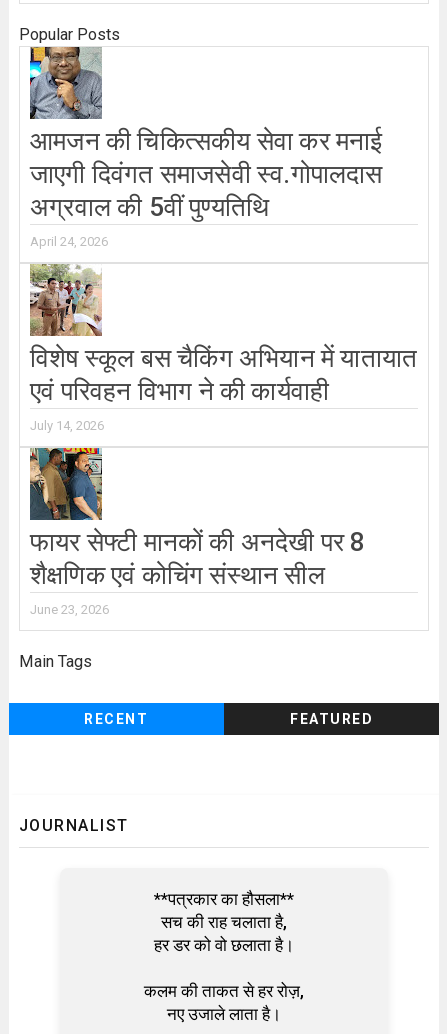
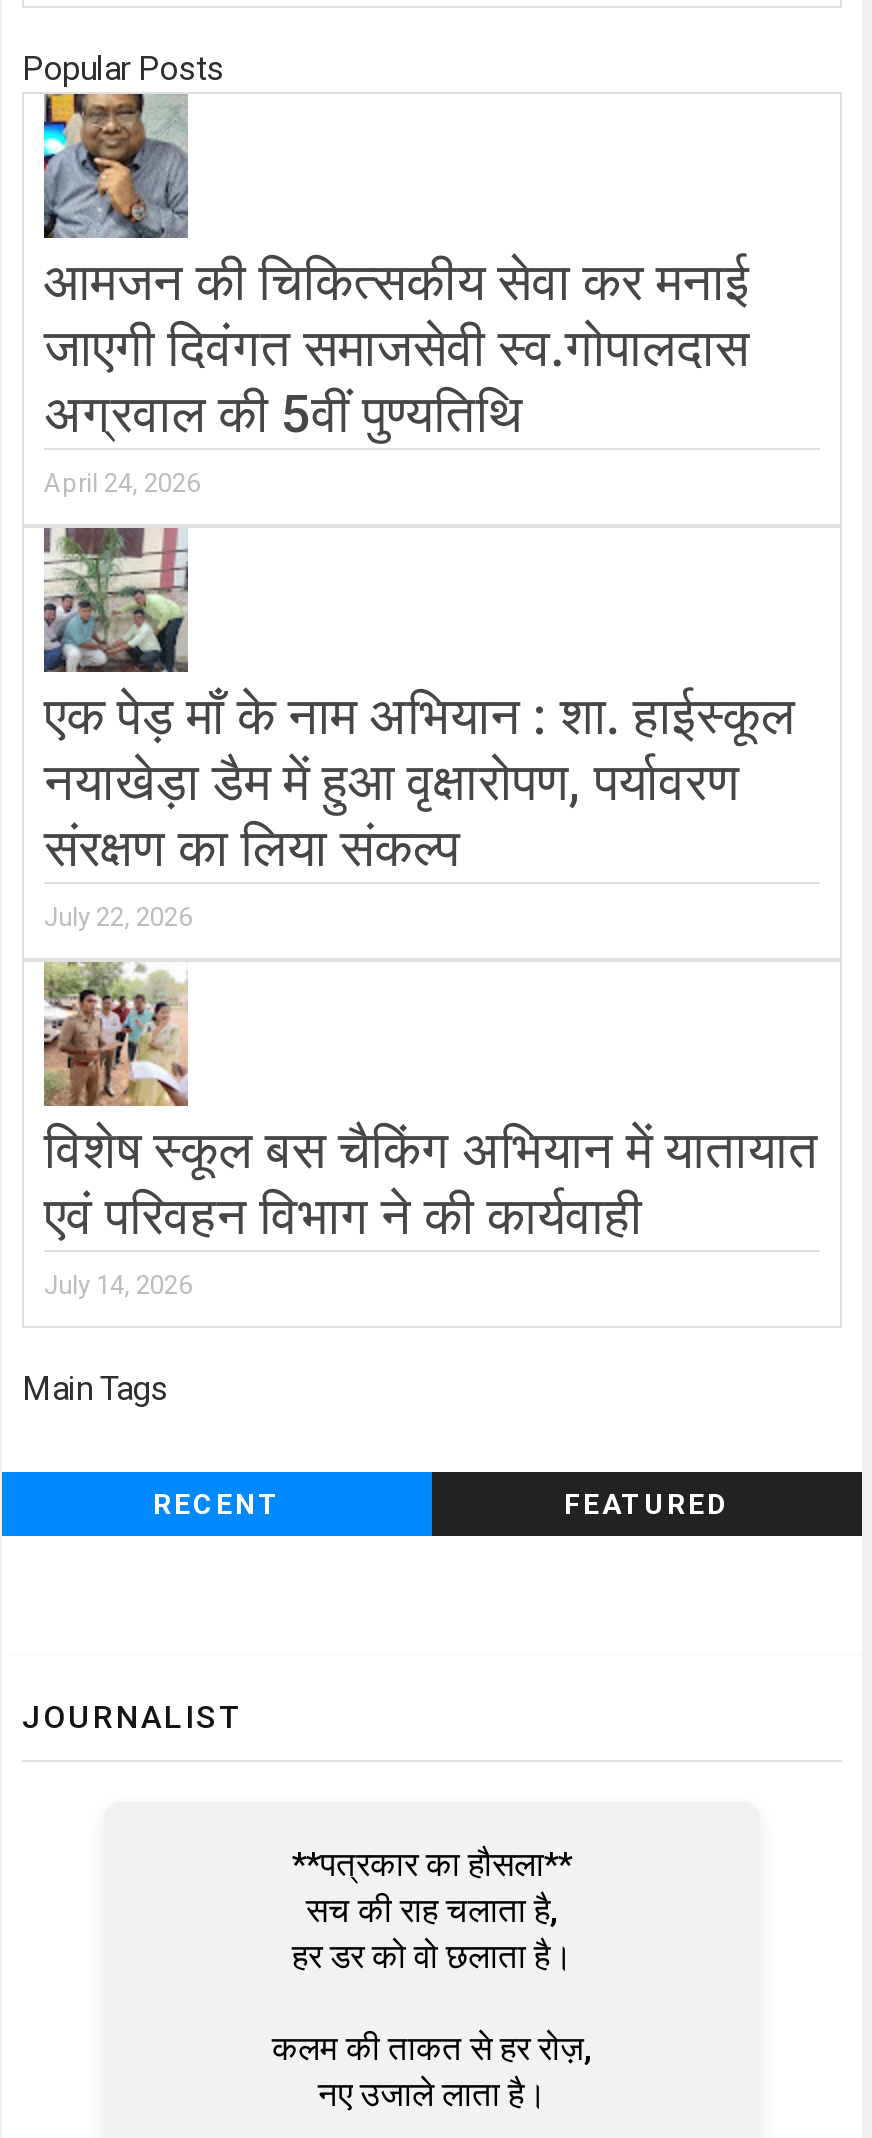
+ [image]
+ एक पेड़ माँ के नाम अभियान : शा. हाईस्कूल
+ नयाखेड़ा डैम में हुआ वृक्षारोपण, पर्यावरण
+ संरक्षण का लिया संकल्प
+ July 22, 2026

moved down: [image] | विशेष स्कूल बस चैकिंग अभियान में यातायात | एवं परिवहन विभाग ने की कार्यवाही | July 14, 2026

- [image]
- फायर सेफ्टी मानकों की अनदेखी पर 8
- शैक्षणिक एवं कोचिंग संस्थान सील
- June 23, 2026
